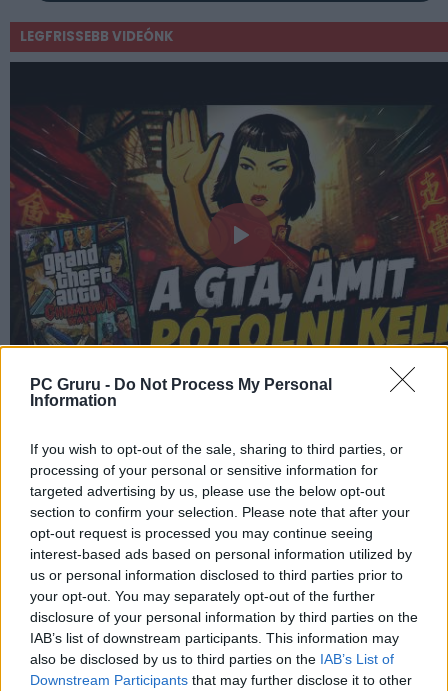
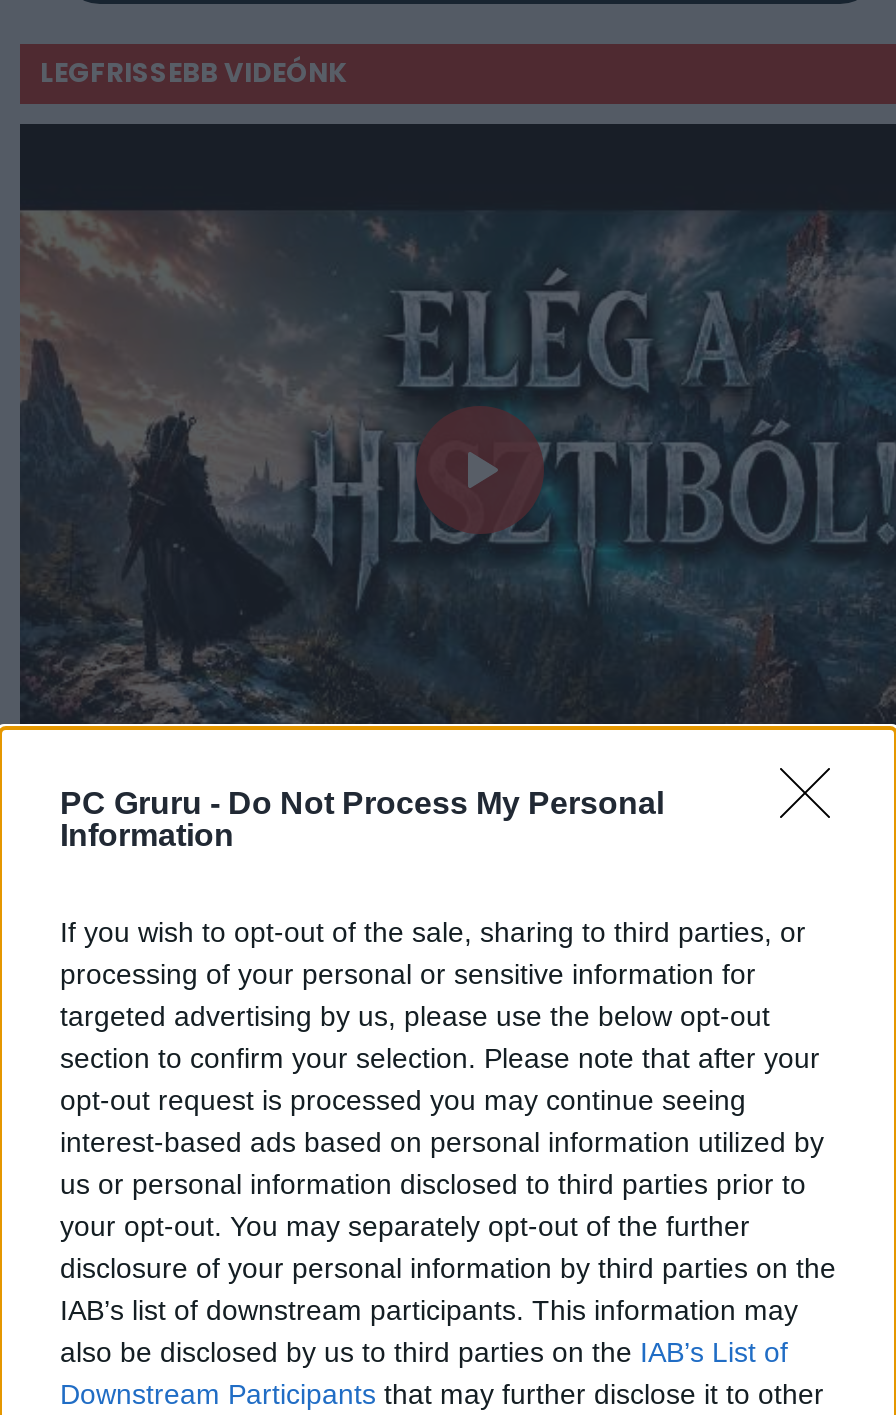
- [image]
+ [image]
